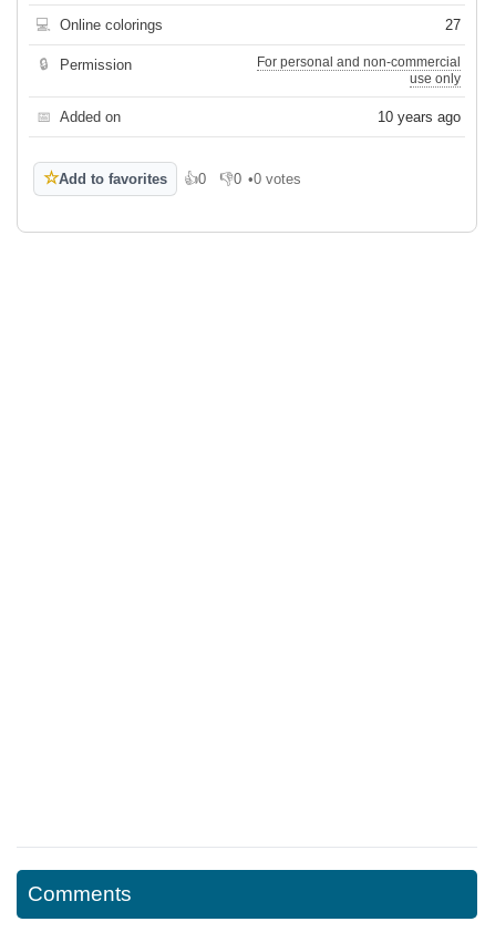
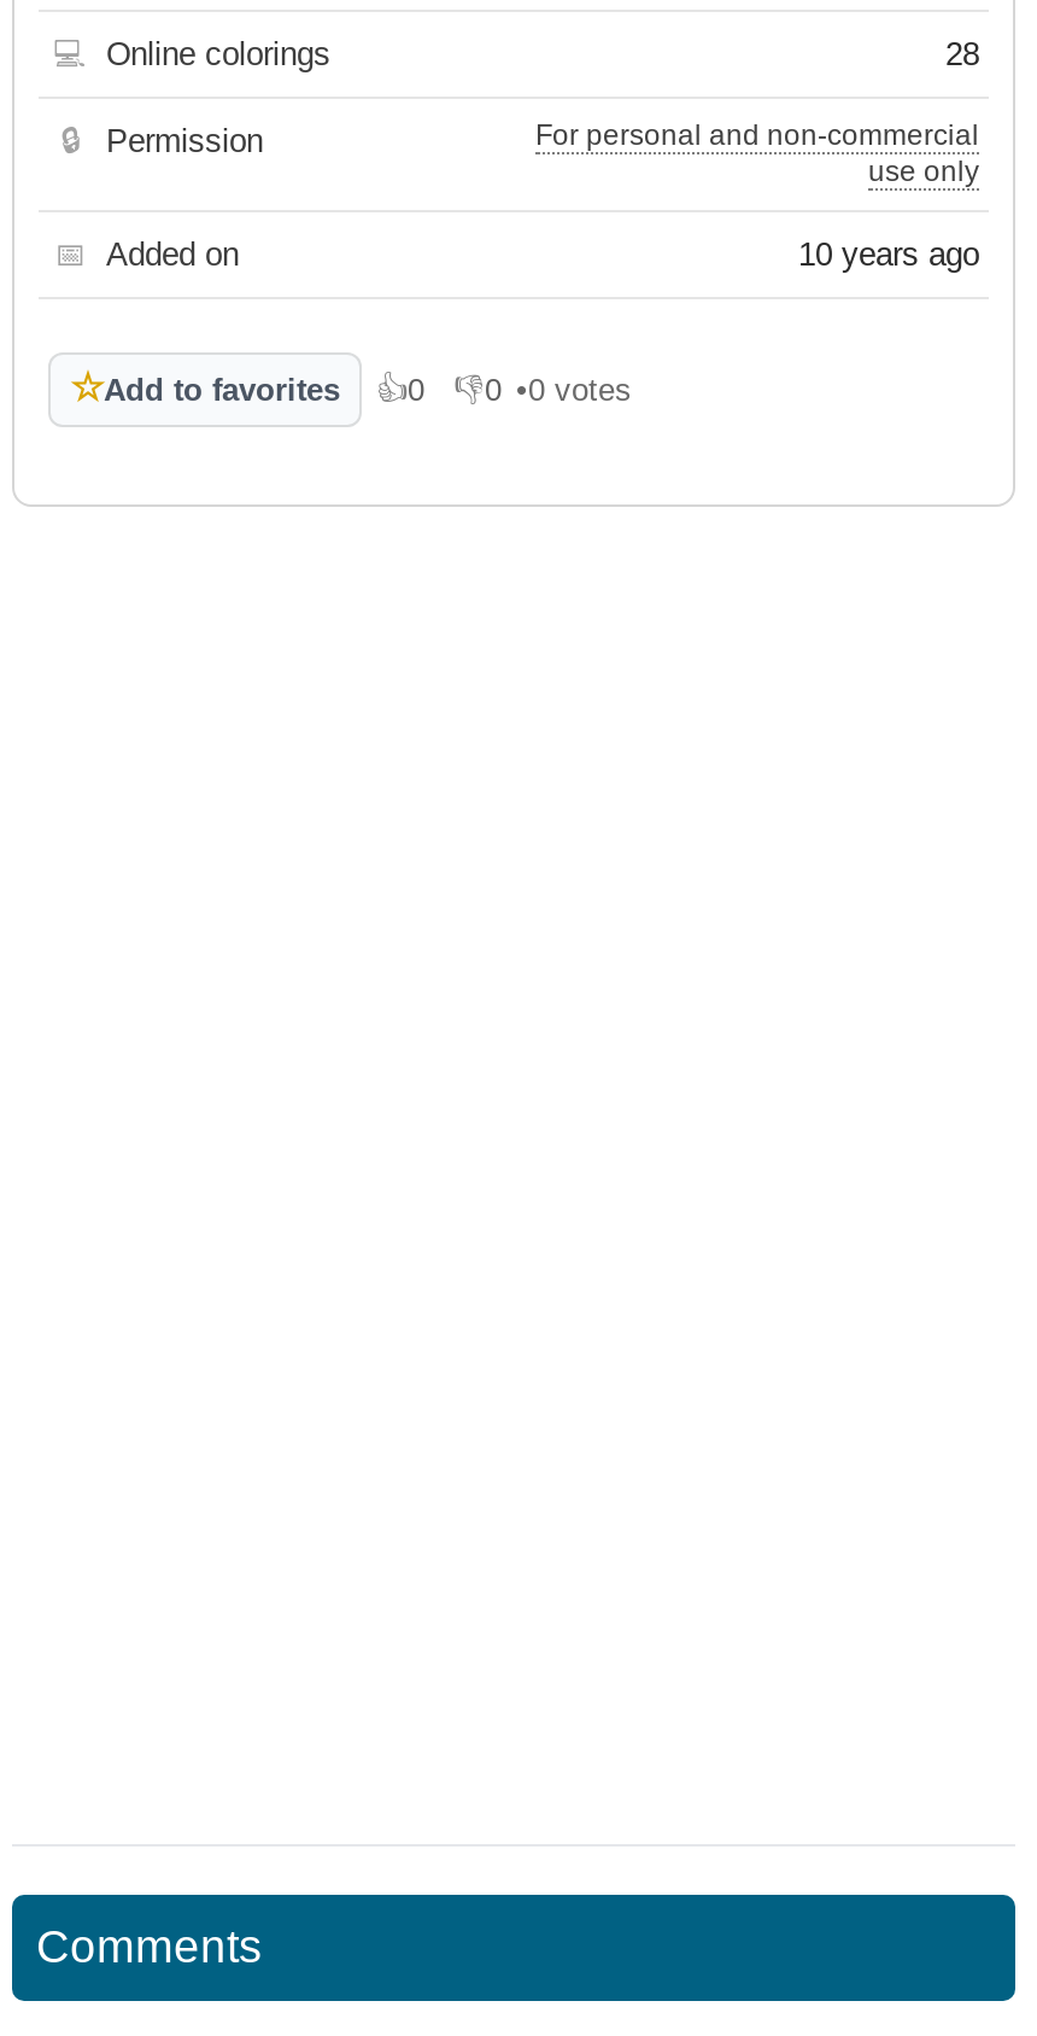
- 27
+ 28
